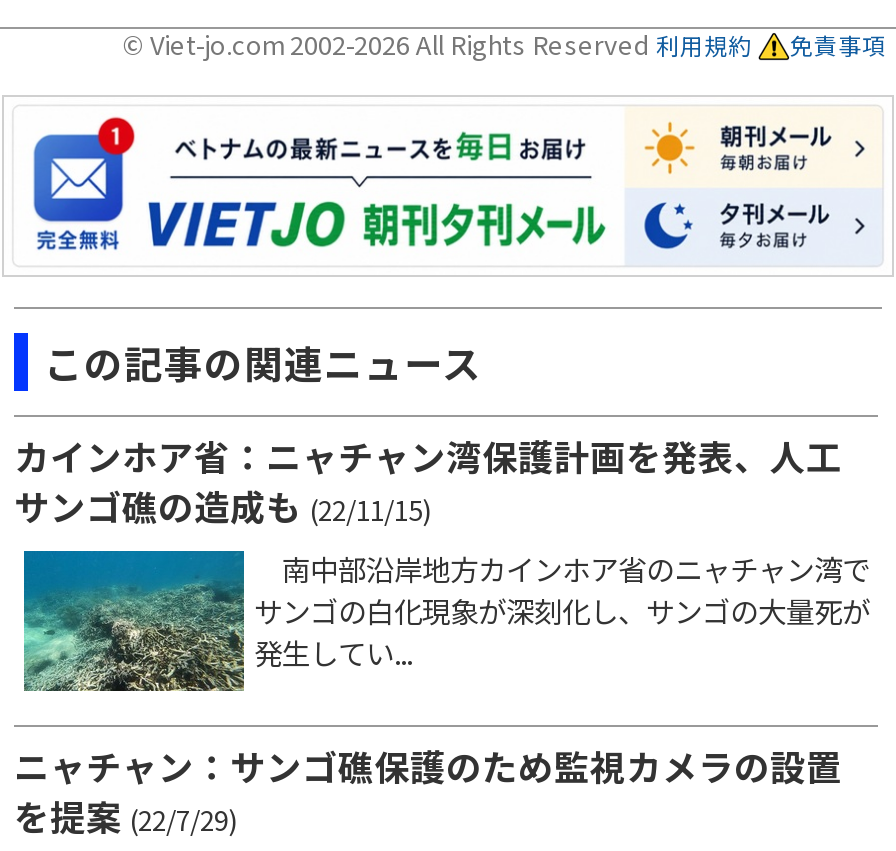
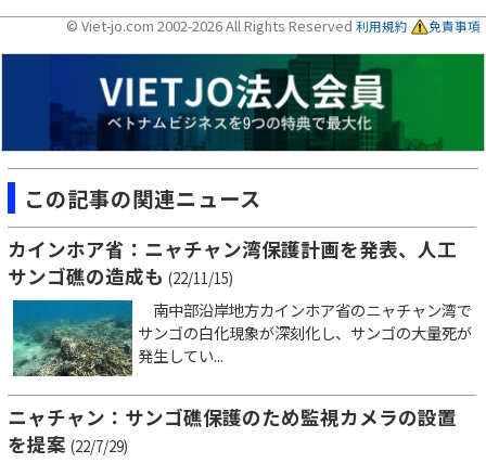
- [image]
+ [image]
